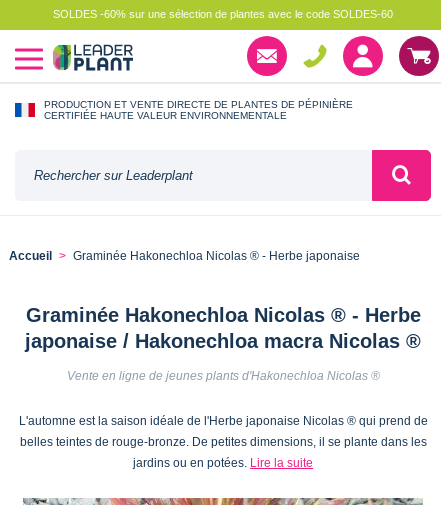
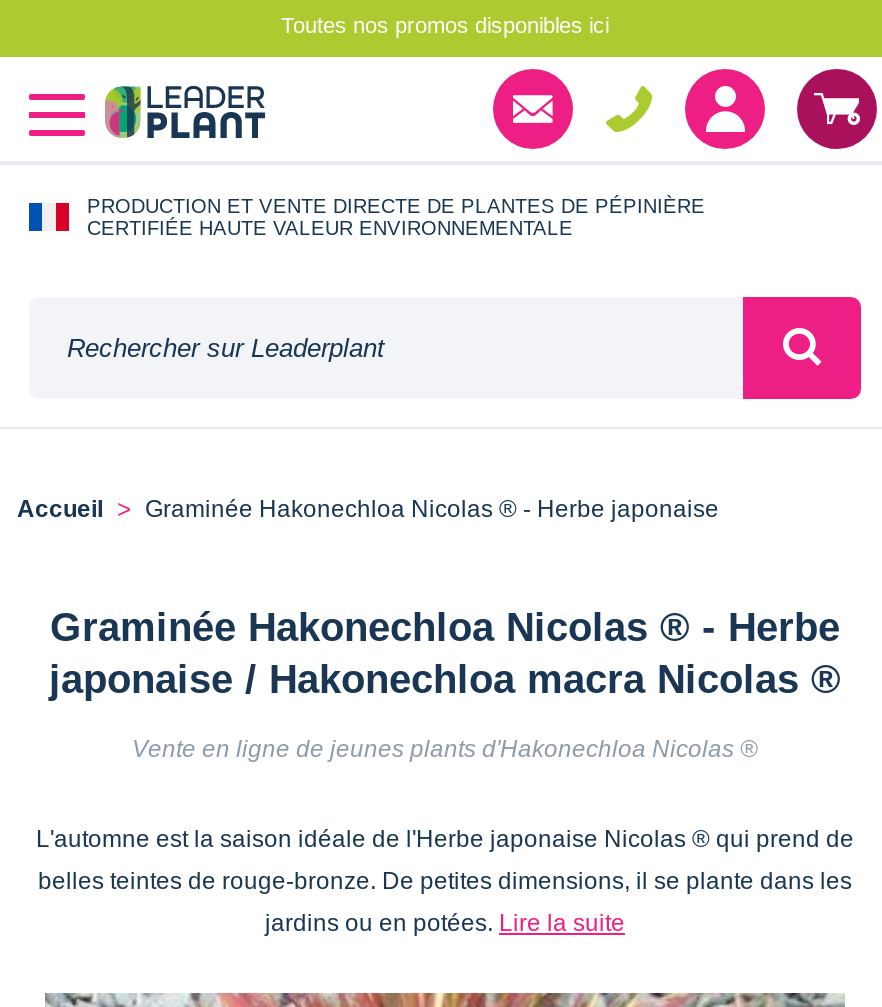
- SOLDES -60% sur une sélection de plantes avec le code SOLDES-60
+ Toutes nos promos disponibles ici
